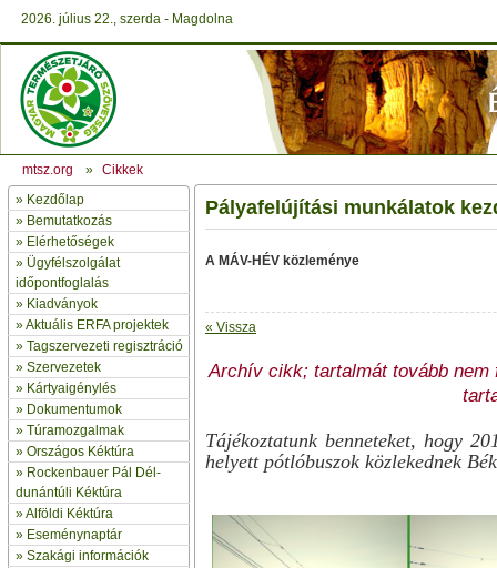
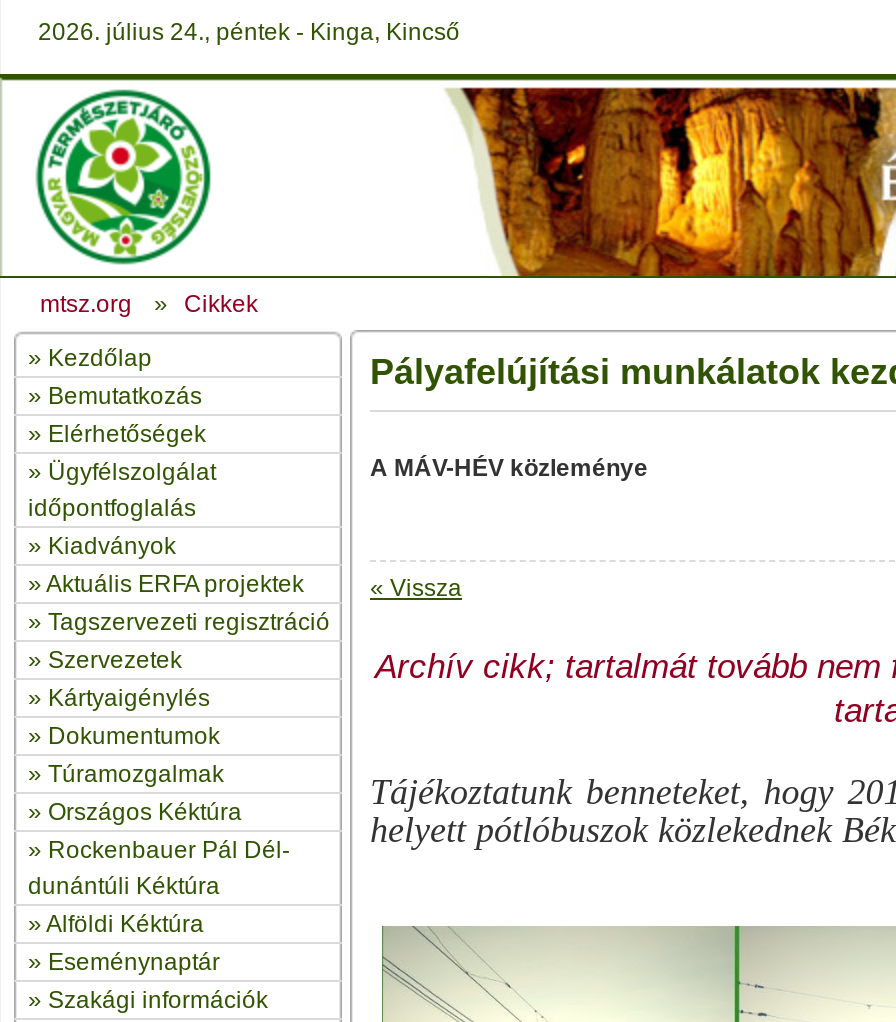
- 2026. július 22., szerda - Magdolna
+ 2026. július 24., péntek - Kinga, Kincső
